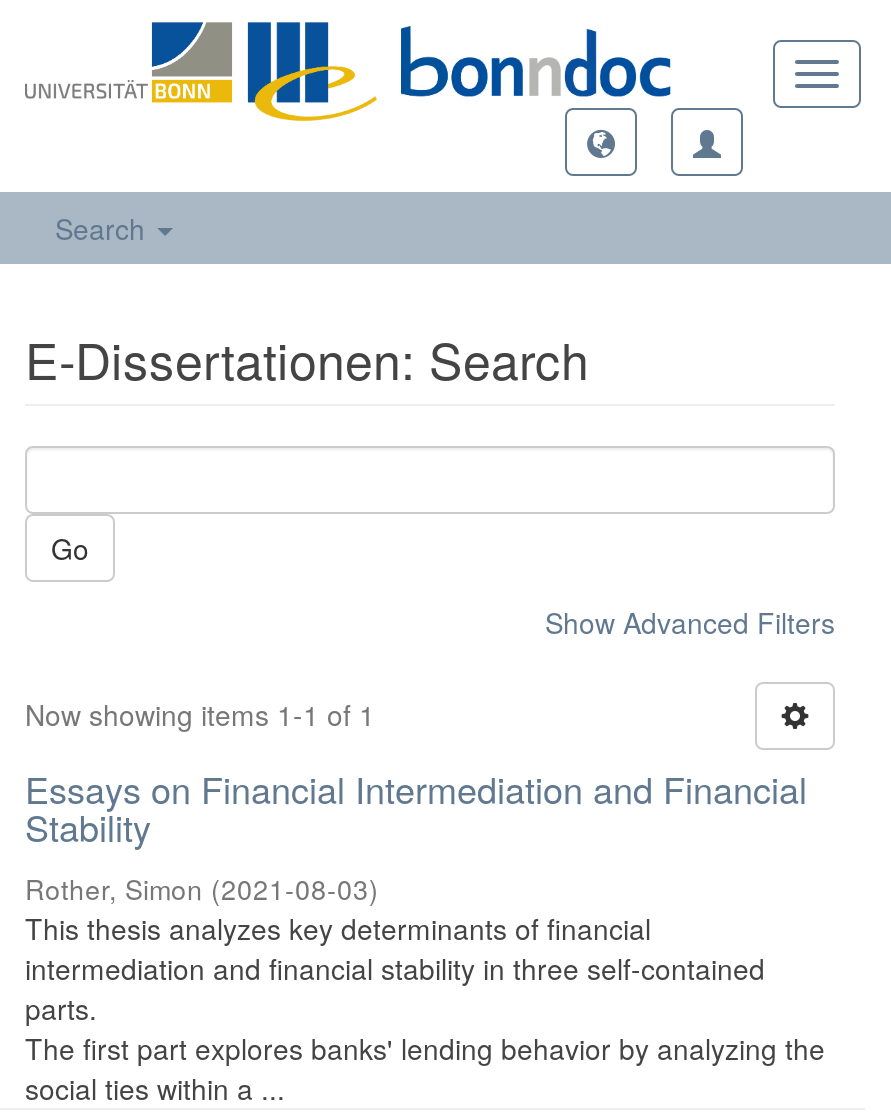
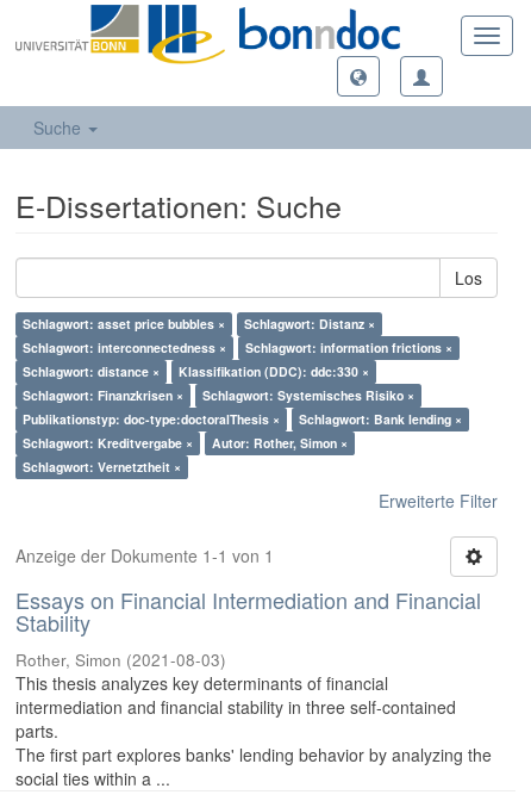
- Search
- E-Dissertationen: Search
- Go
- Show Advanced Filters
- Now showing items 1-1 of 1
+ Suche
+ E-Dissertationen: Suche
+ Los
+ Schlagwort: asset price bubbles ×
+ Schlagwort: Distanz ×
+ Schlagwort: interconnectedness ×
+ Schlagwort: information frictions ×
+ Schlagwort: distance ×
+ Klassifikation (DDC): ddc:330 ×
+ Schlagwort: Finanzkrisen ×
+ Schlagwort: Systemisches Risiko ×
+ Publikationstyp: doc-type:doctoralThesis ×
+ Schlagwort: Bank lending ×
+ Schlagwort: Kreditvergabe ×
+ Autor: Rother, Simon ×
+ Schlagwort: Vernetztheit ×
+ Erweiterte Filter
+ Anzeige der Dokumente 1-1 von 1
